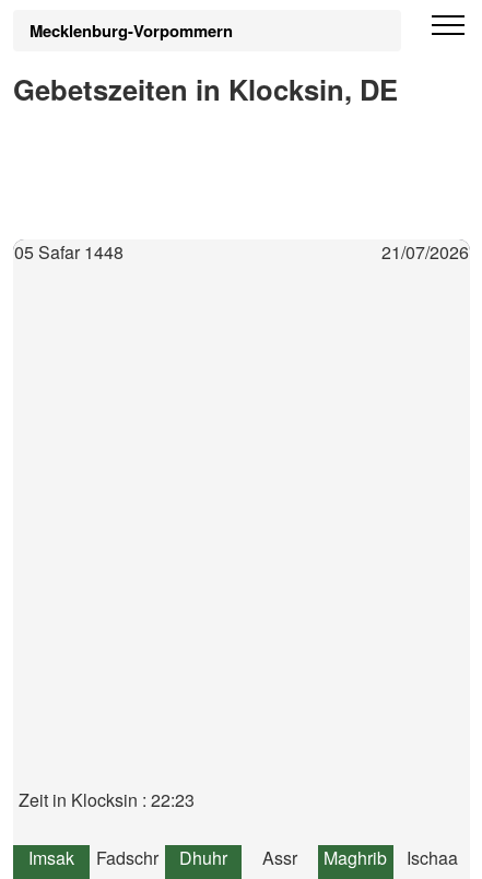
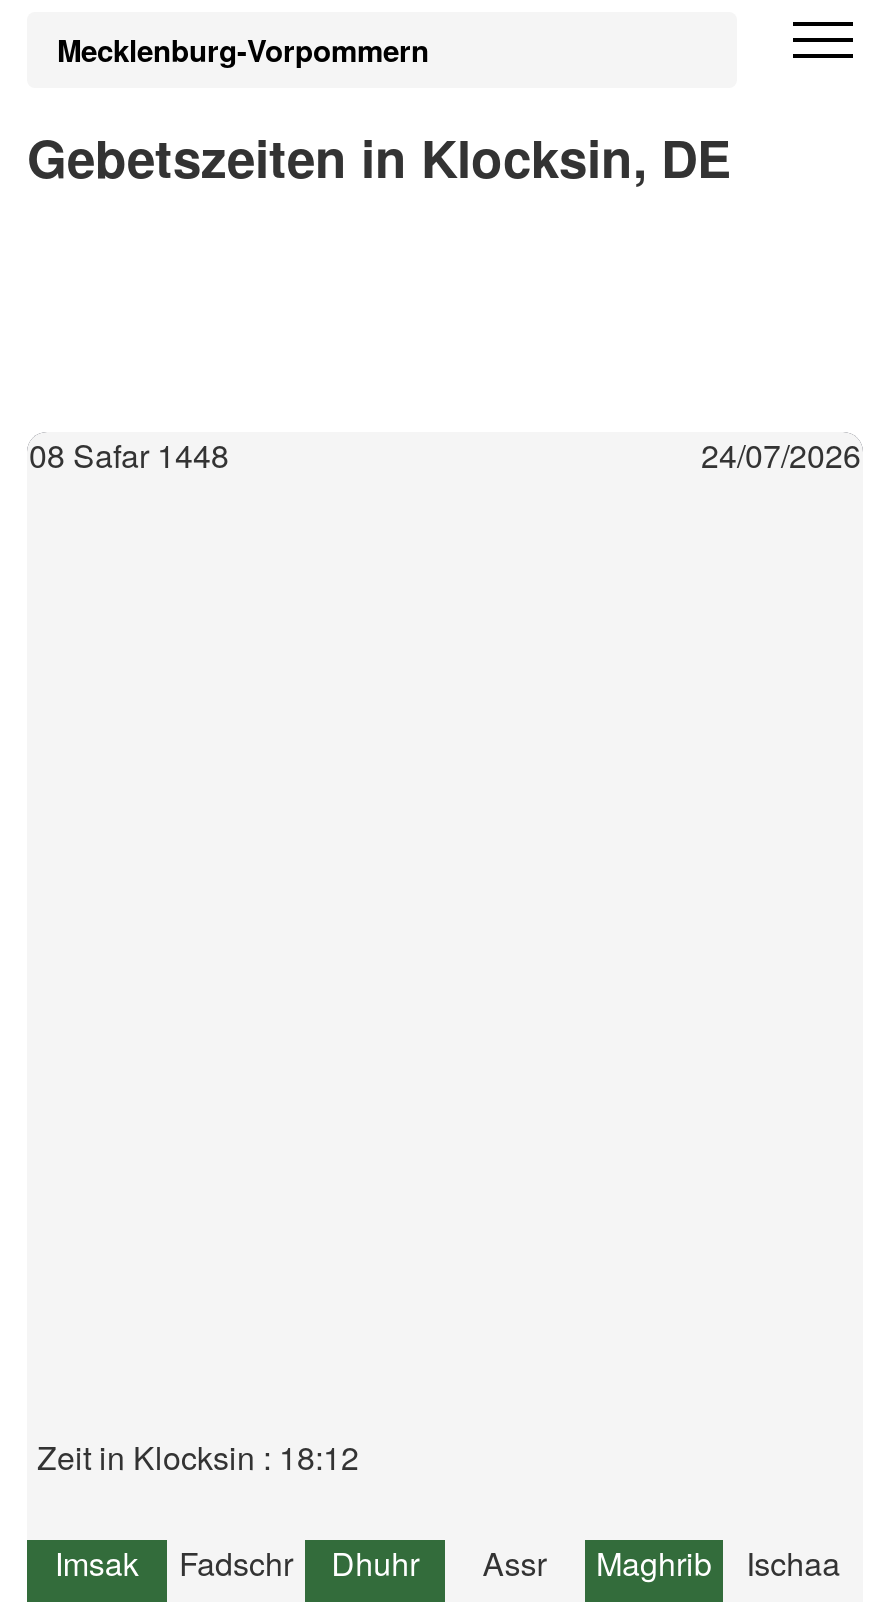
- 05 Safar 1448
+ 08 Safar 1448

- 21/07/2026
+ 24/07/2026

- Zeit in Klocksin : 22:23
+ Zeit in Klocksin : 18:12
